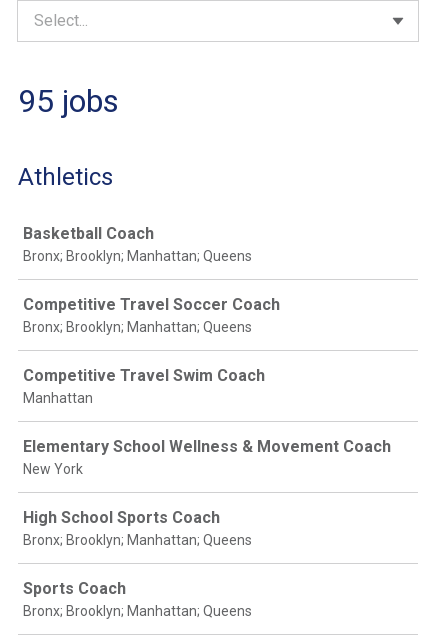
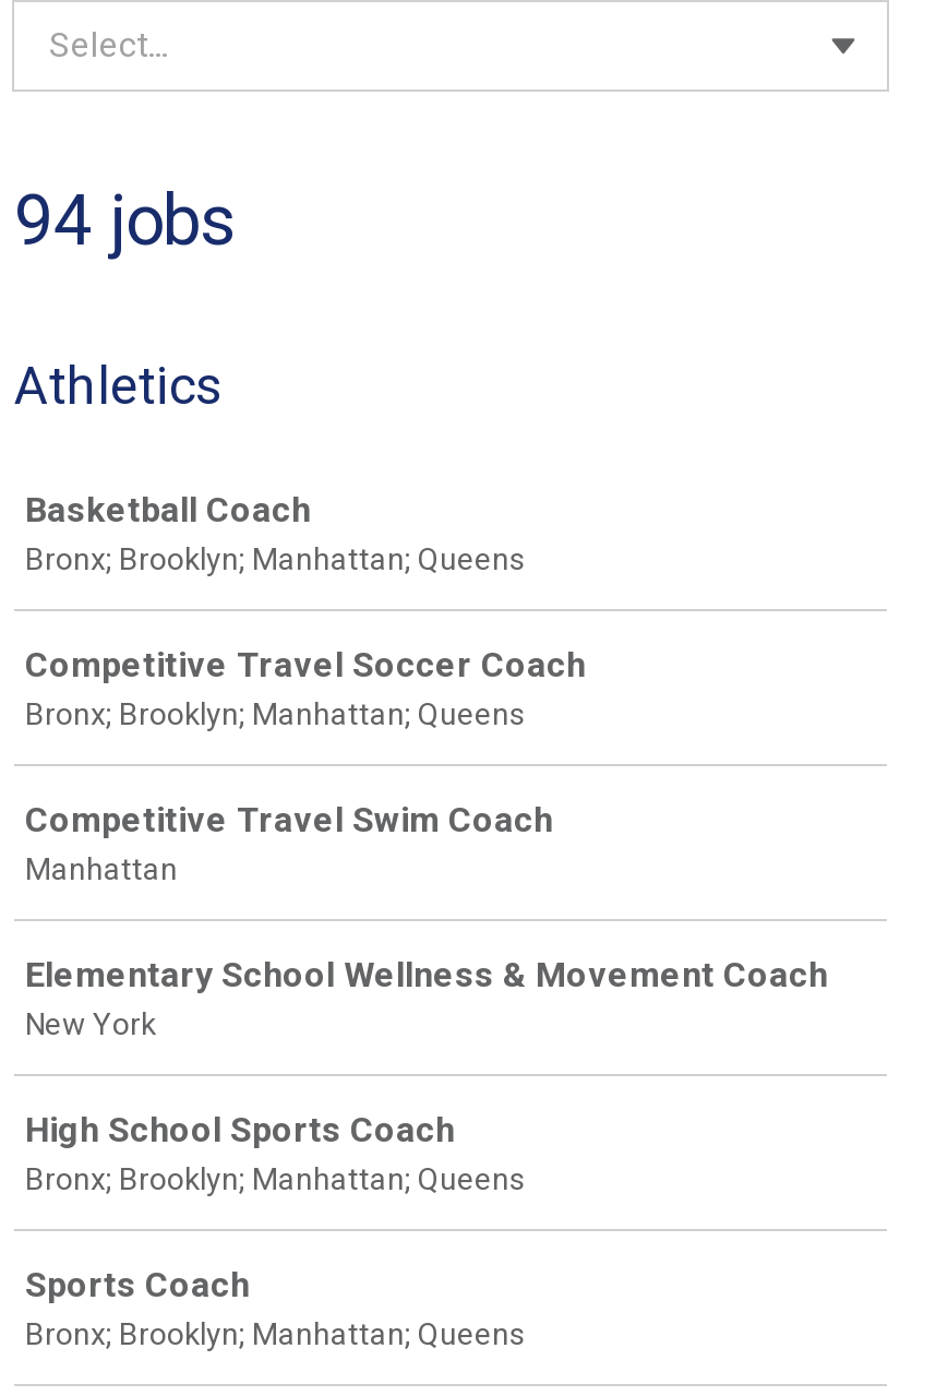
- 95 jobs
+ 94 jobs
